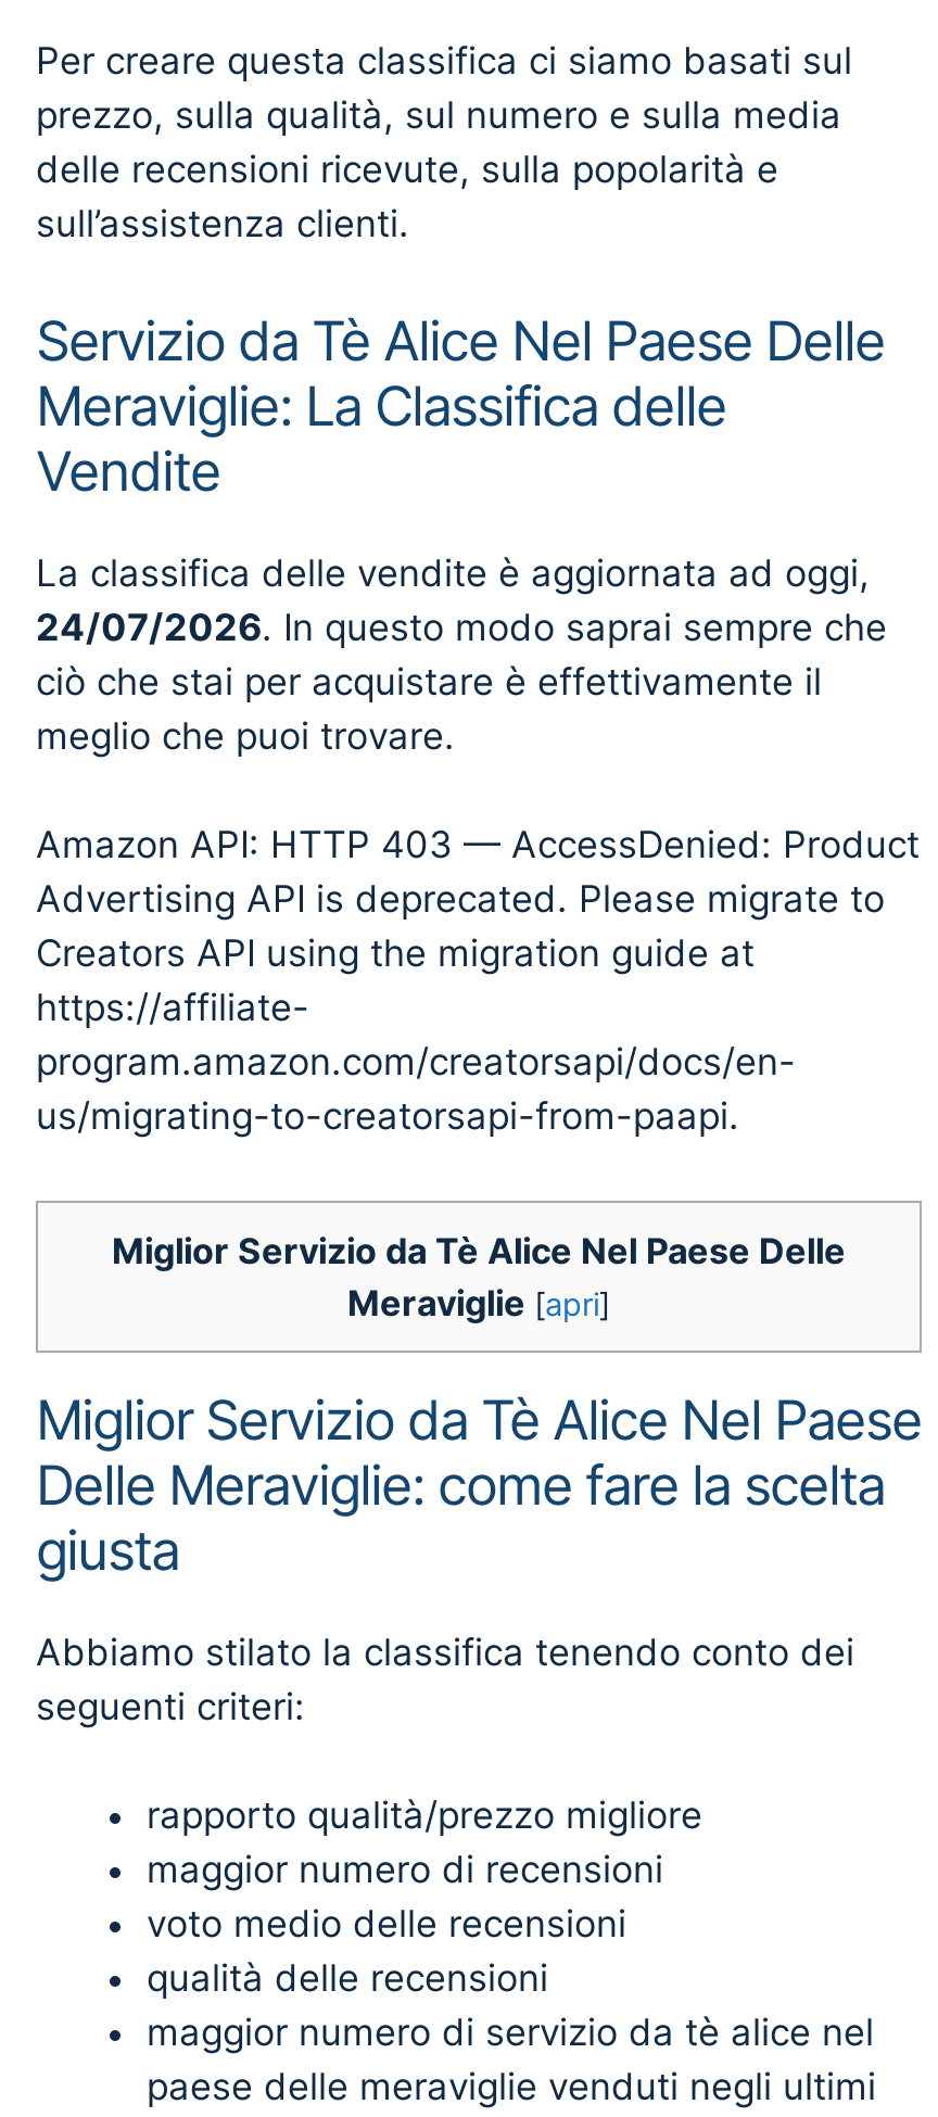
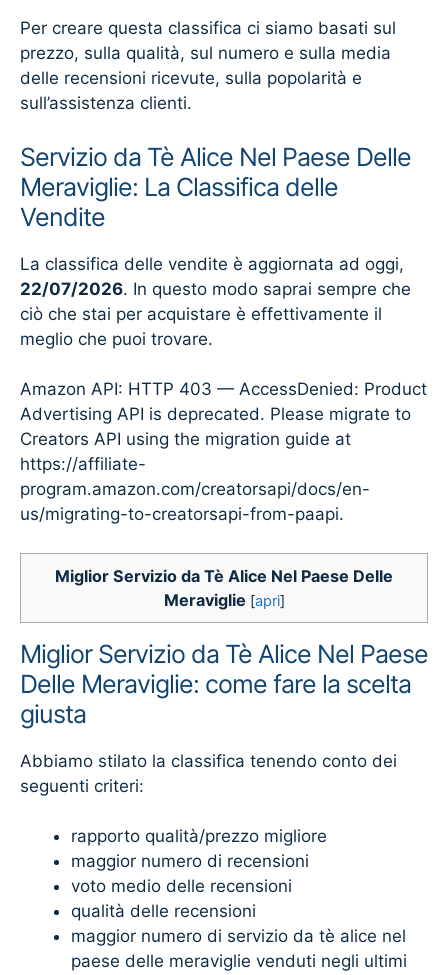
- 24/07/2026. In questo modo saprai sempre che
+ 22/07/2026. In questo modo saprai sempre che
